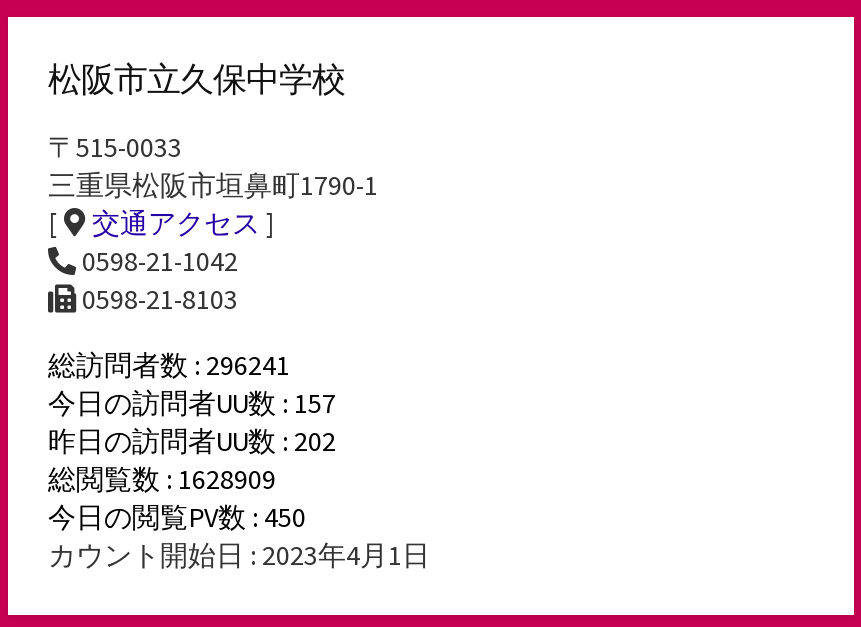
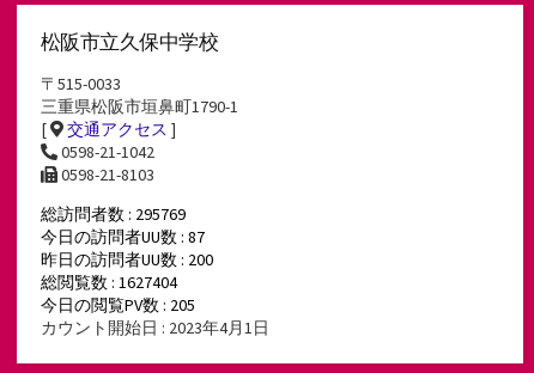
- 総訪問者数 : 296241
+ 総訪問者数 : 295769

- 今日の訪問者UU数 : 157
+ 今日の訪問者UU数 : 87

- 昨日の訪問者UU数 : 202
+ 昨日の訪問者UU数 : 200

- 総閲覧数 : 1628909
+ 総閲覧数 : 1627404

- 今日の閲覧PV数 : 450
+ 今日の閲覧PV数 : 205
